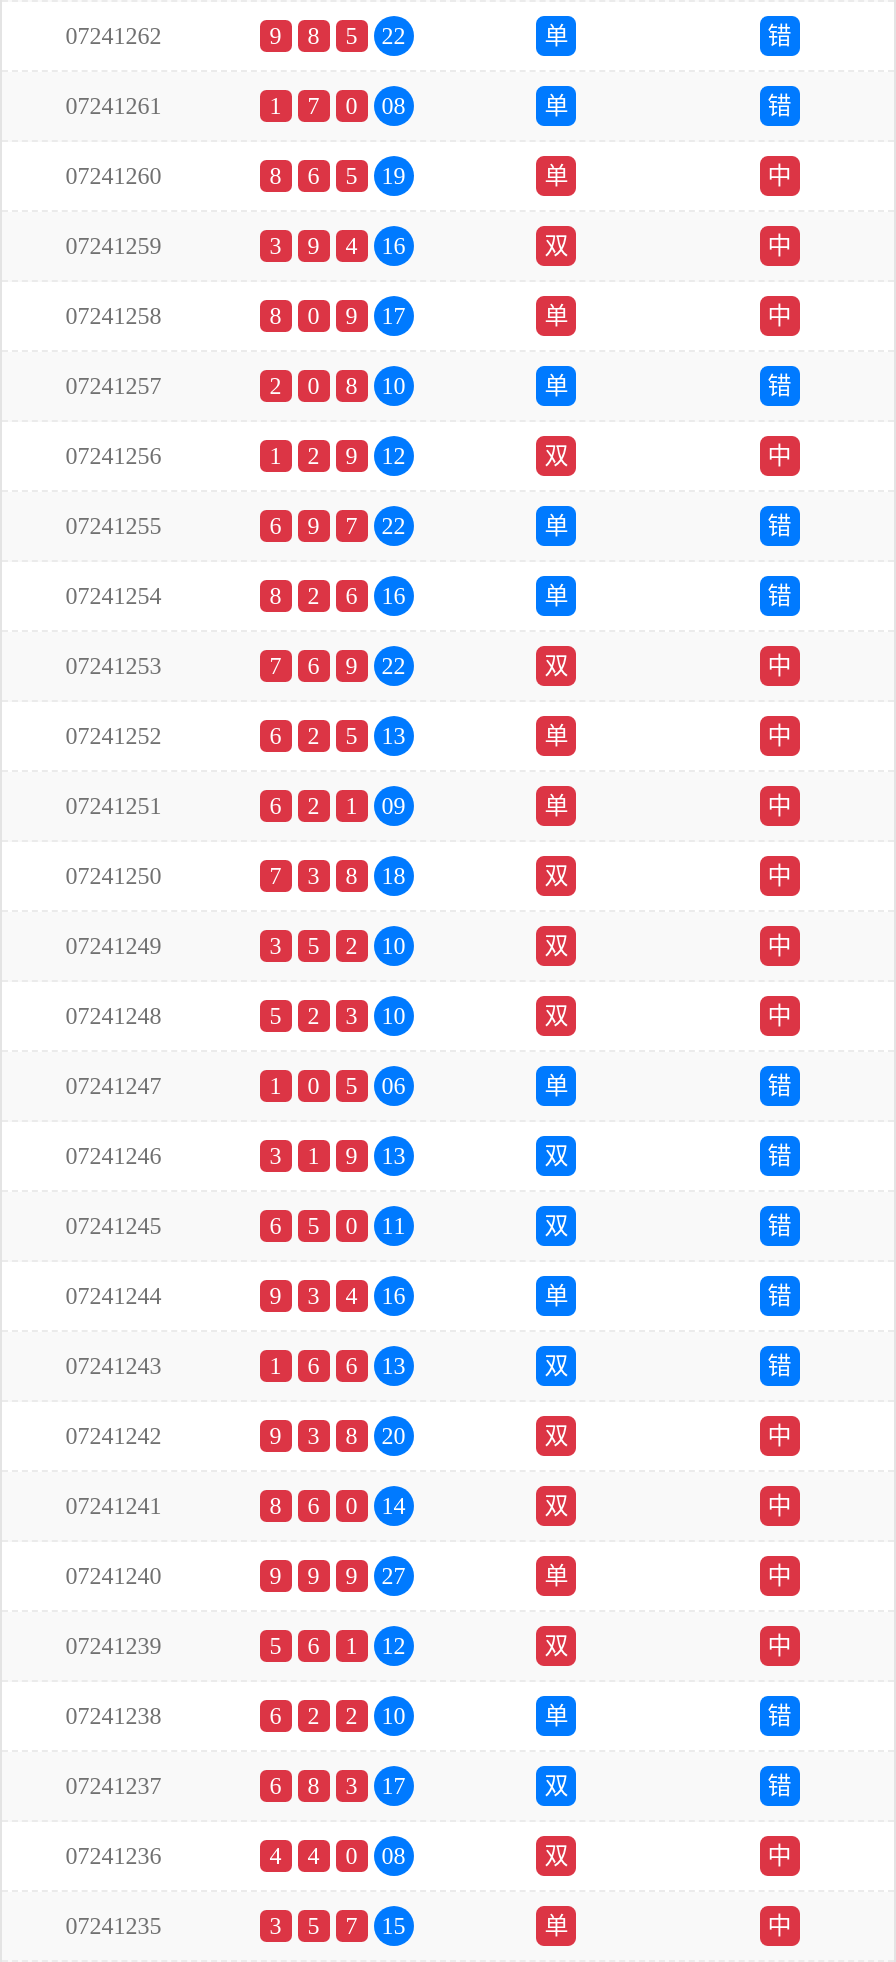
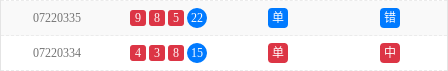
- 07241262
+ 07220335

- 07241261
- 1
- 7
- 0
- 08
- 单
- 错
- 07241260
- 8
- 6
- 5
- 19
- 单
- 中
- 07241259
- 3
- 9
+ 07220334

- 16
- 双
- 中
- 07241258
- 8
- 0
- 9
- 17
- 单
- 中
- 07241257
- 2
- 0
- 8
- 10
- 单
- 错
- 07241256
- 1
- 2
- 9
- 12
- 双
- 中
- 07241255
- 6
- 9
- 7
- 22
- 单
- 错
- 07241254
- 8
- 2
- 6
- 16
- 单
- 错
- 07241253
- 7
- 6
- 9
- 22
- 双
- 中
- 07241252
- 6
- 2
- 5
- 13
- 单
- 中
- 07241251
- 6
- 2
- 1
- 09
- 单
- 中
- 07241250
- 7

- 18
- 双
- 中
- 07241249
- 3
- 5
- 2
- 10
- 双
- 中
- 07241248
- 5
- 2
- 3
- 10
- 双
- 中
- 07241247
- 1
- 0
- 5
- 06
- 单
- 错
- 07241246
- 3
- 1
- 9
- 13
- 双
- 错
- 07241245
- 6
- 5
- 0
- 11
- 双
- 错
- 07241244
- 9
- 3
- 4
- 16
- 单
- 错
- 07241243
- 1
- 6
- 6
- 13
- 双
- 错
- 07241242
- 9
- 3
- 8
- 20
- 双
- 中
- 07241241
- 8
- 6
- 0
- 14
- 双
- 中
- 07241240
- 9
- 9
- 9
- 27
- 单
- 中
- 07241239
- 5
- 6
- 1
- 12
- 双
- 中
- 07241238
- 6
- 2
- 2
- 10
- 单
- 错
- 07241237
- 6
- 8
- 3
- 17
- 双
- 错
- 07241236
- 4
- 4
- 0
- 08
- 双
- 中
- 07241235
- 3
- 5
- 7
